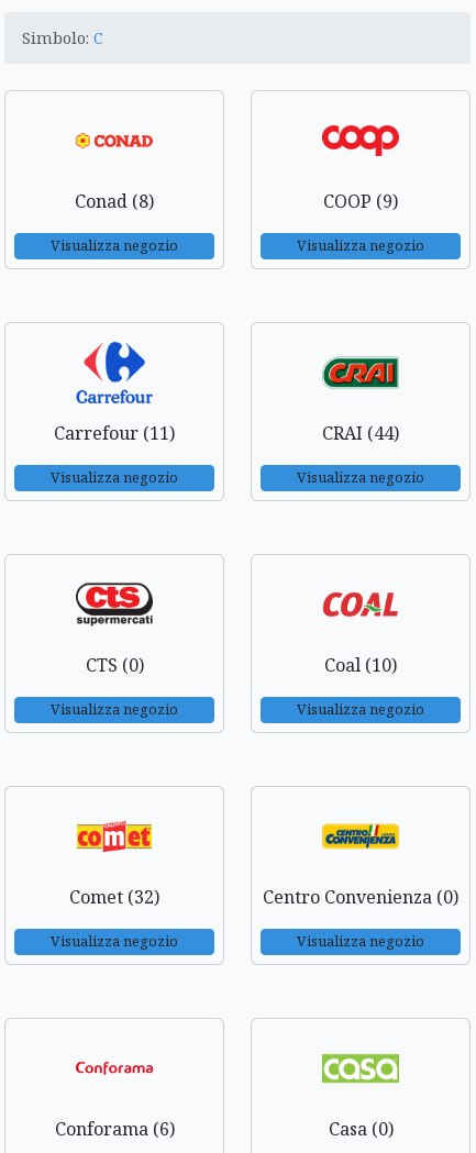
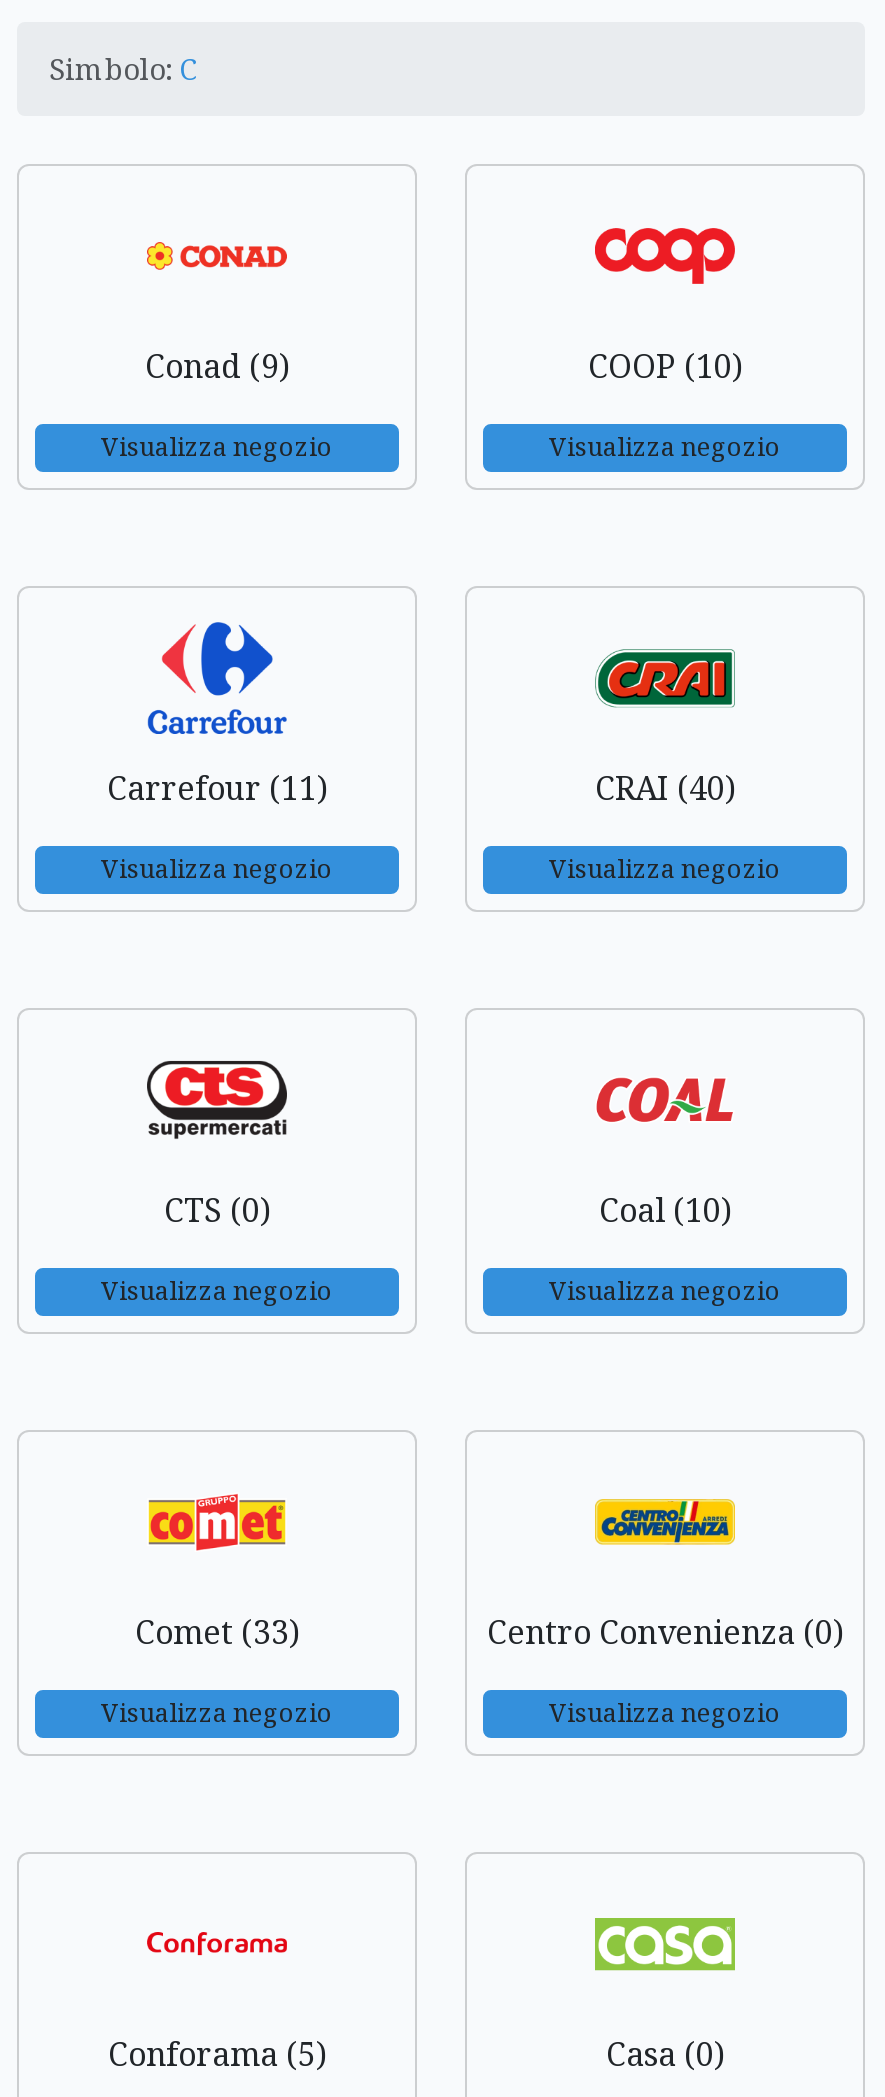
- Conad (8)
+ Conad (9)

- COOP (9)
+ COOP (10)

- CRAI (44)
+ CRAI (40)

- Comet (32)
+ Comet (33)

- Conforama (6)
+ Conforama (5)
